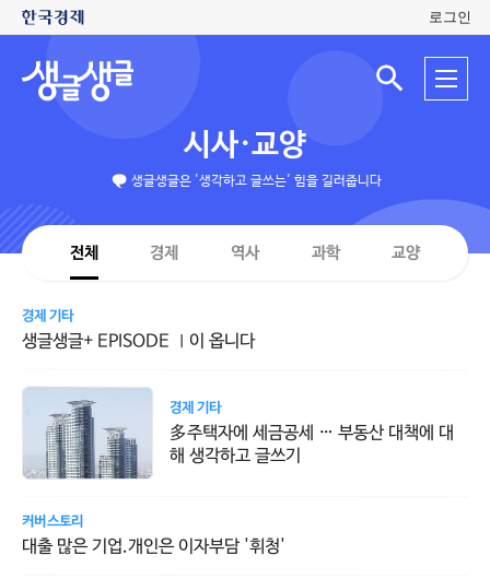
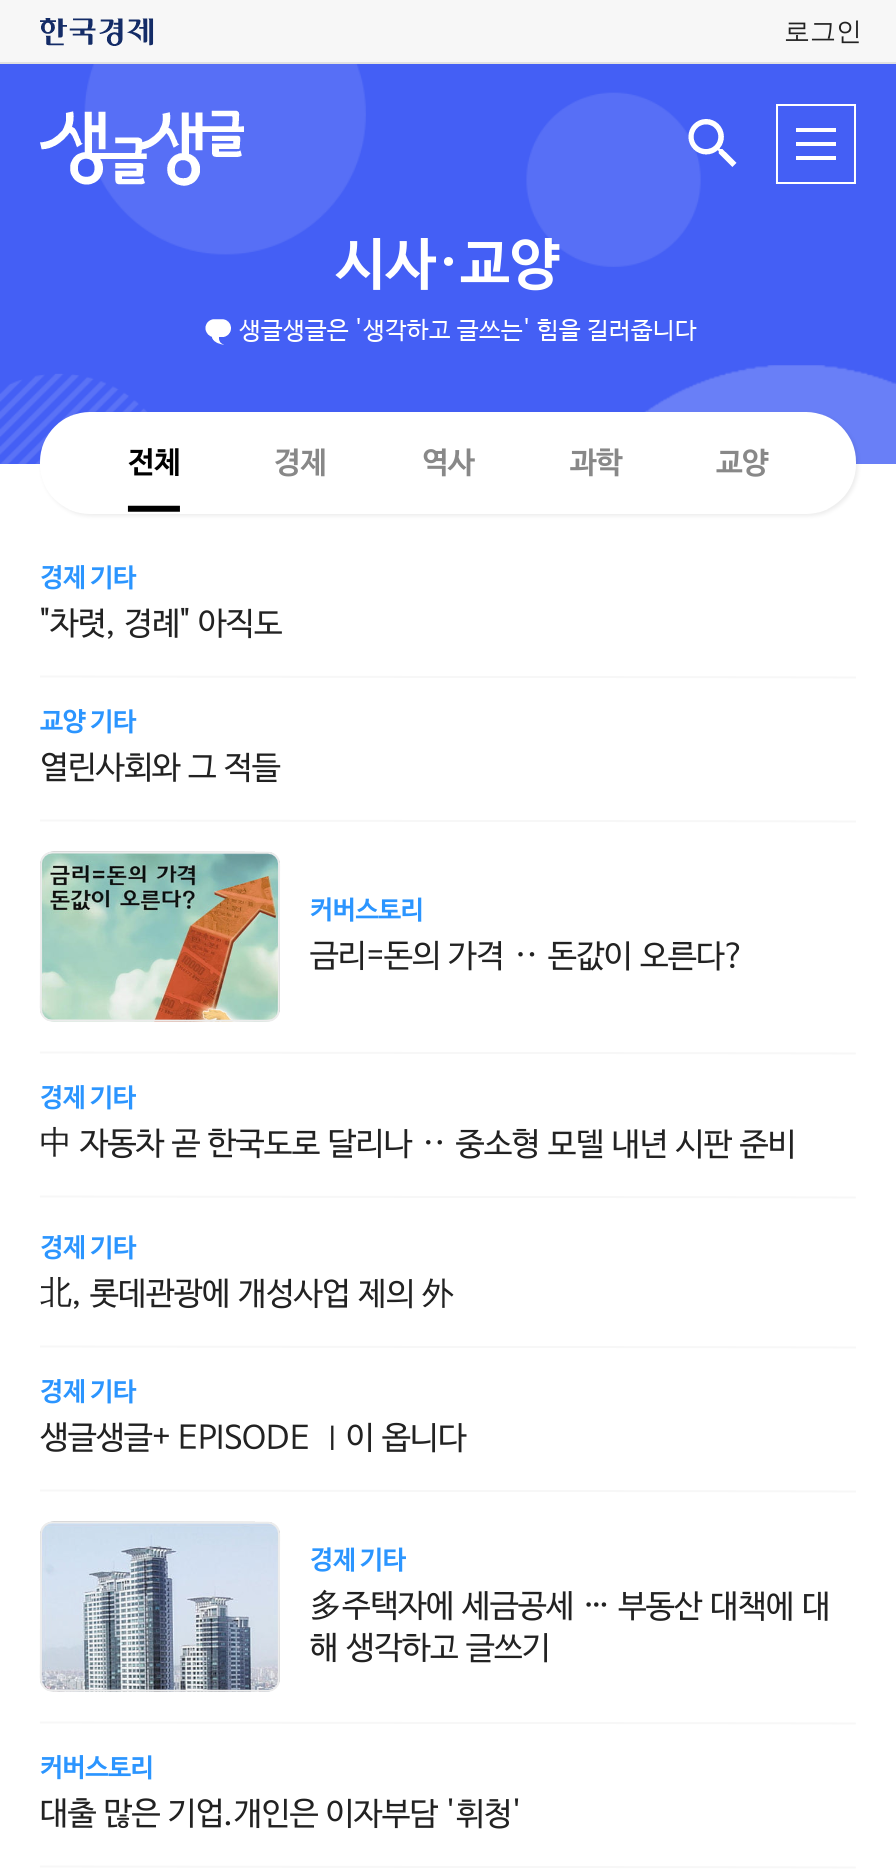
+ 경제 기타
+ 中 자동차 곧 한국도로 달리나 ‥ 중소형 모델 내년 시판 준비
+ 경제 기타
+ 北, 롯데관광에 개성사업 제의 外
+ 경제 기타

+ "차렷, 경례" 아직도
+ 교양 기타
+ 열린사회와 그 적들

+ [image]
+ 커버스토리
+ 금리=돈의 가격 ‥ 돈값이 오른다?
